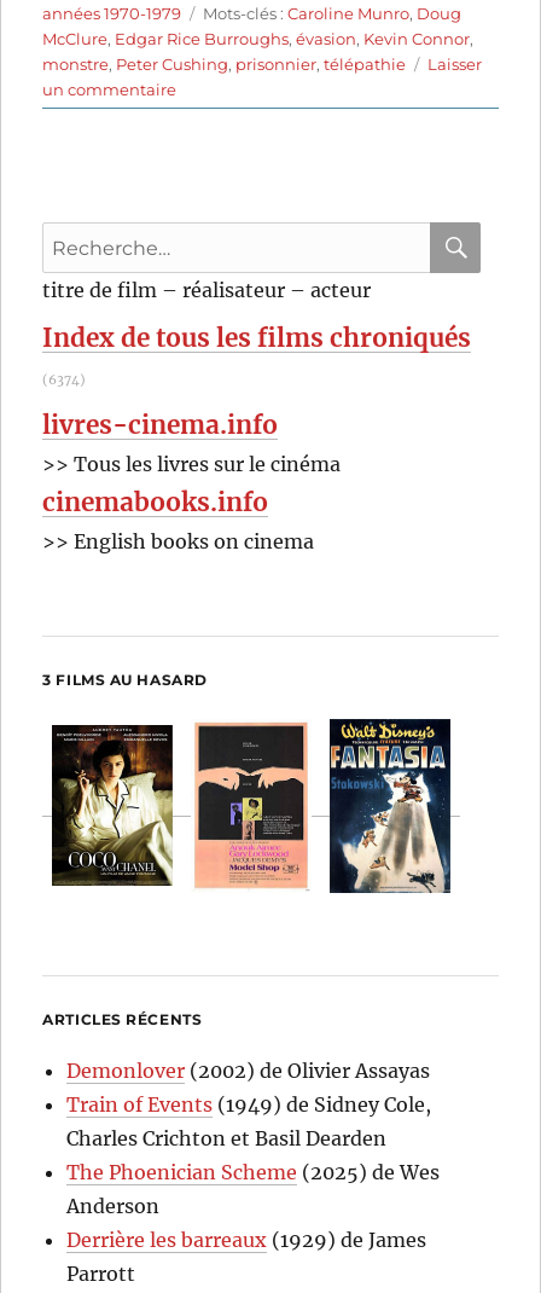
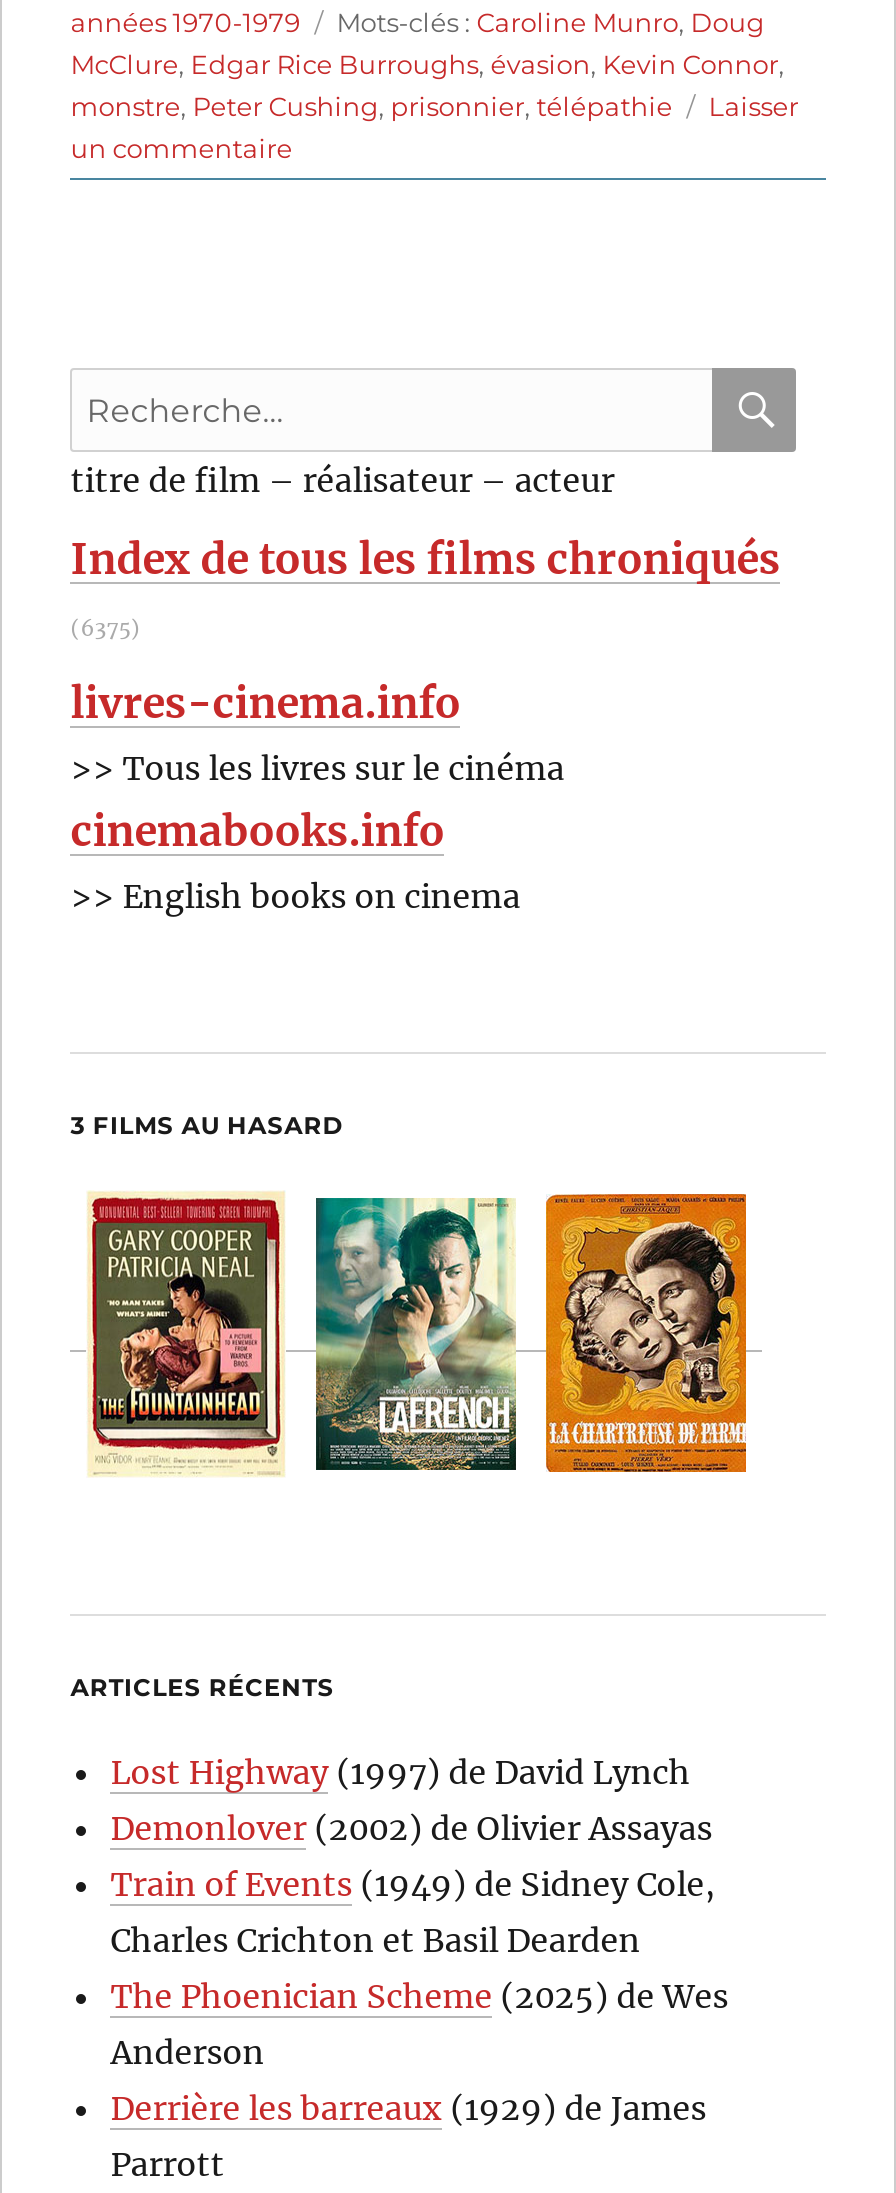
- (6374)
+ (6375)

- [image]
+ [image]

- [image]
+ [image]

- [image]
+ [image]

+ Lost Highway (1997) de David Lynch
